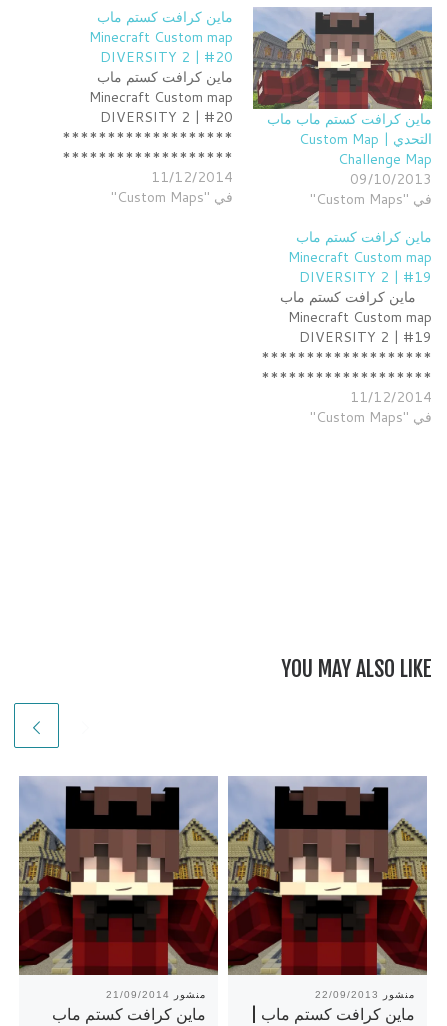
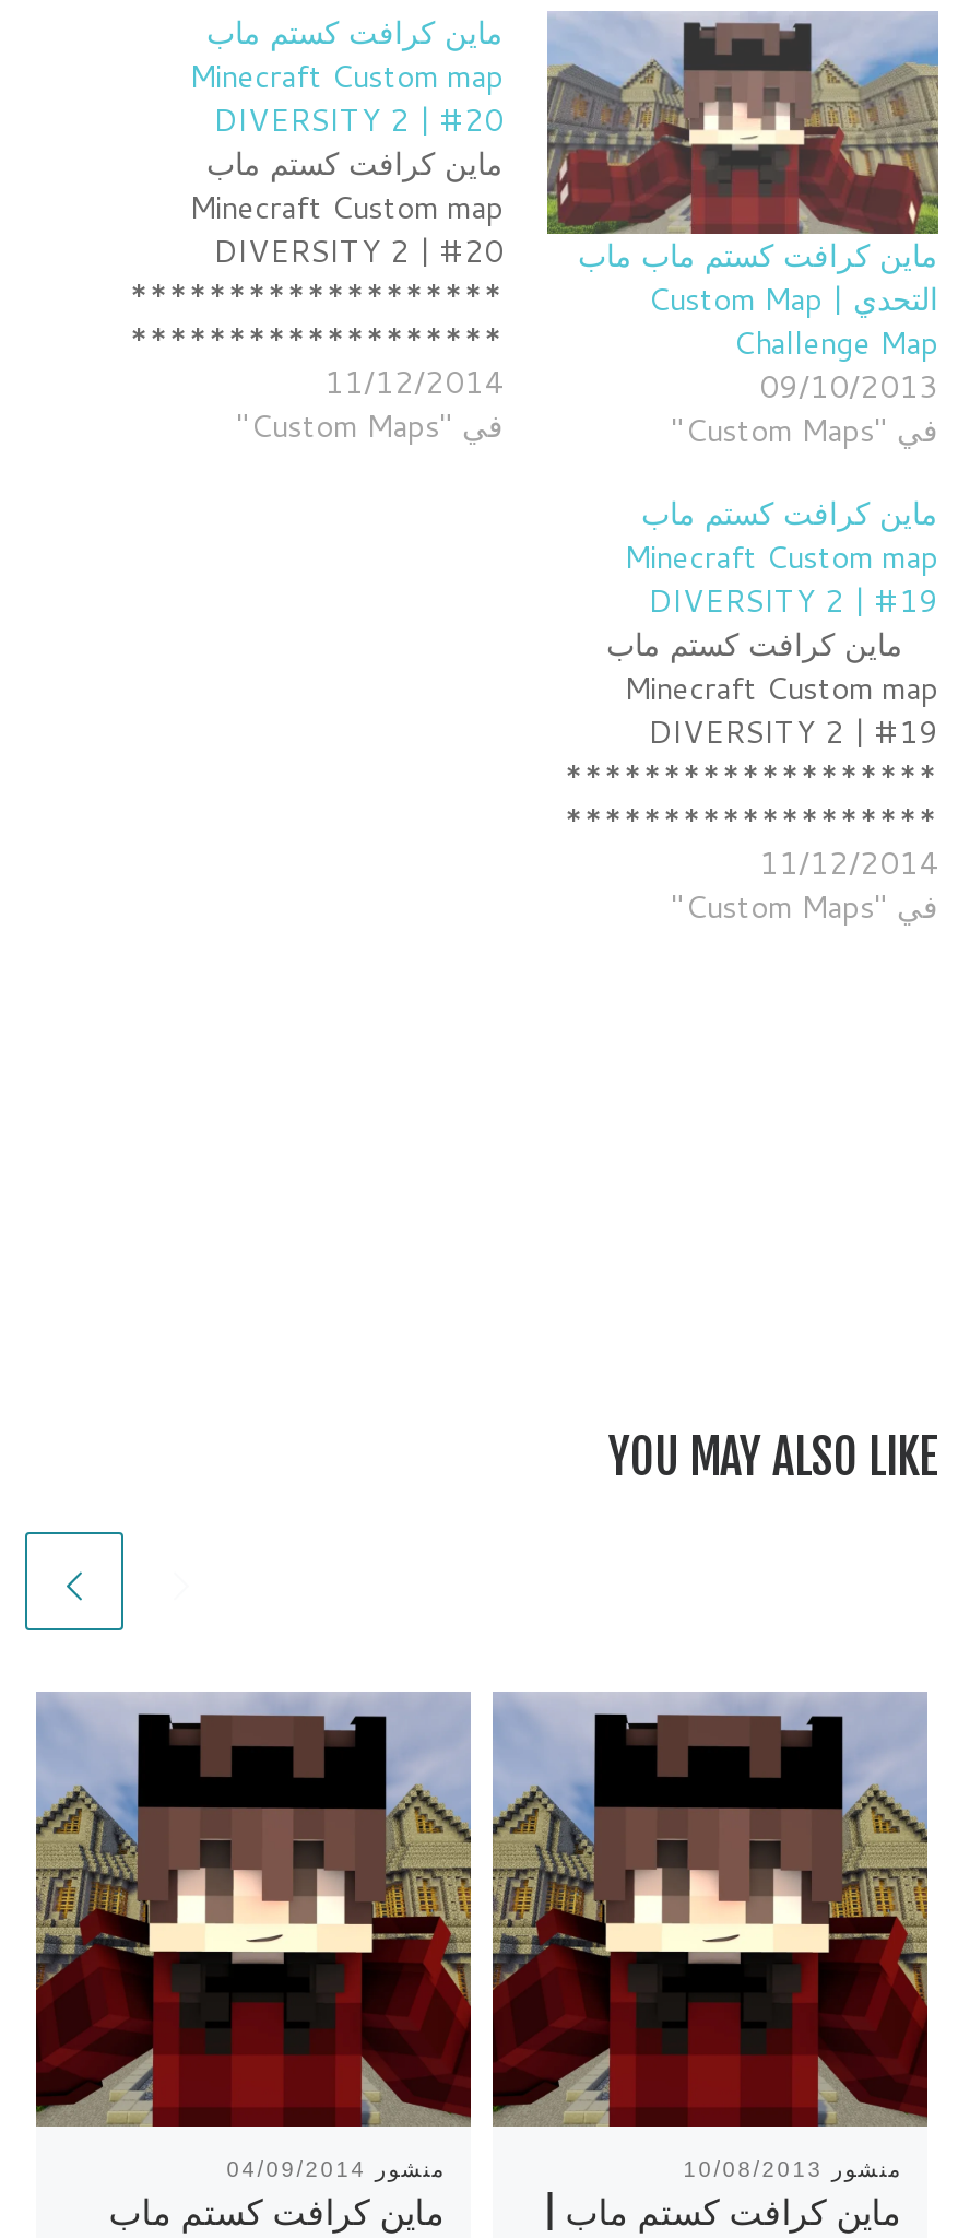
- منشور 21/09/2014
+ منشور 04/09/2014

- منشور 22/09/2013
+ منشور 10/08/2013
